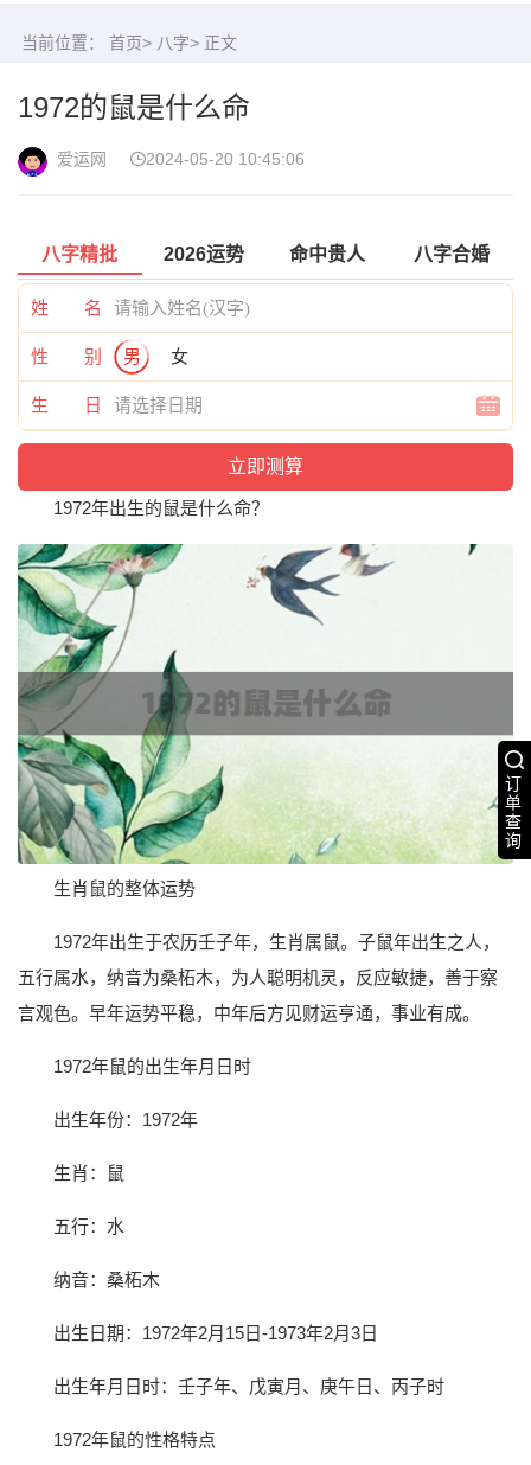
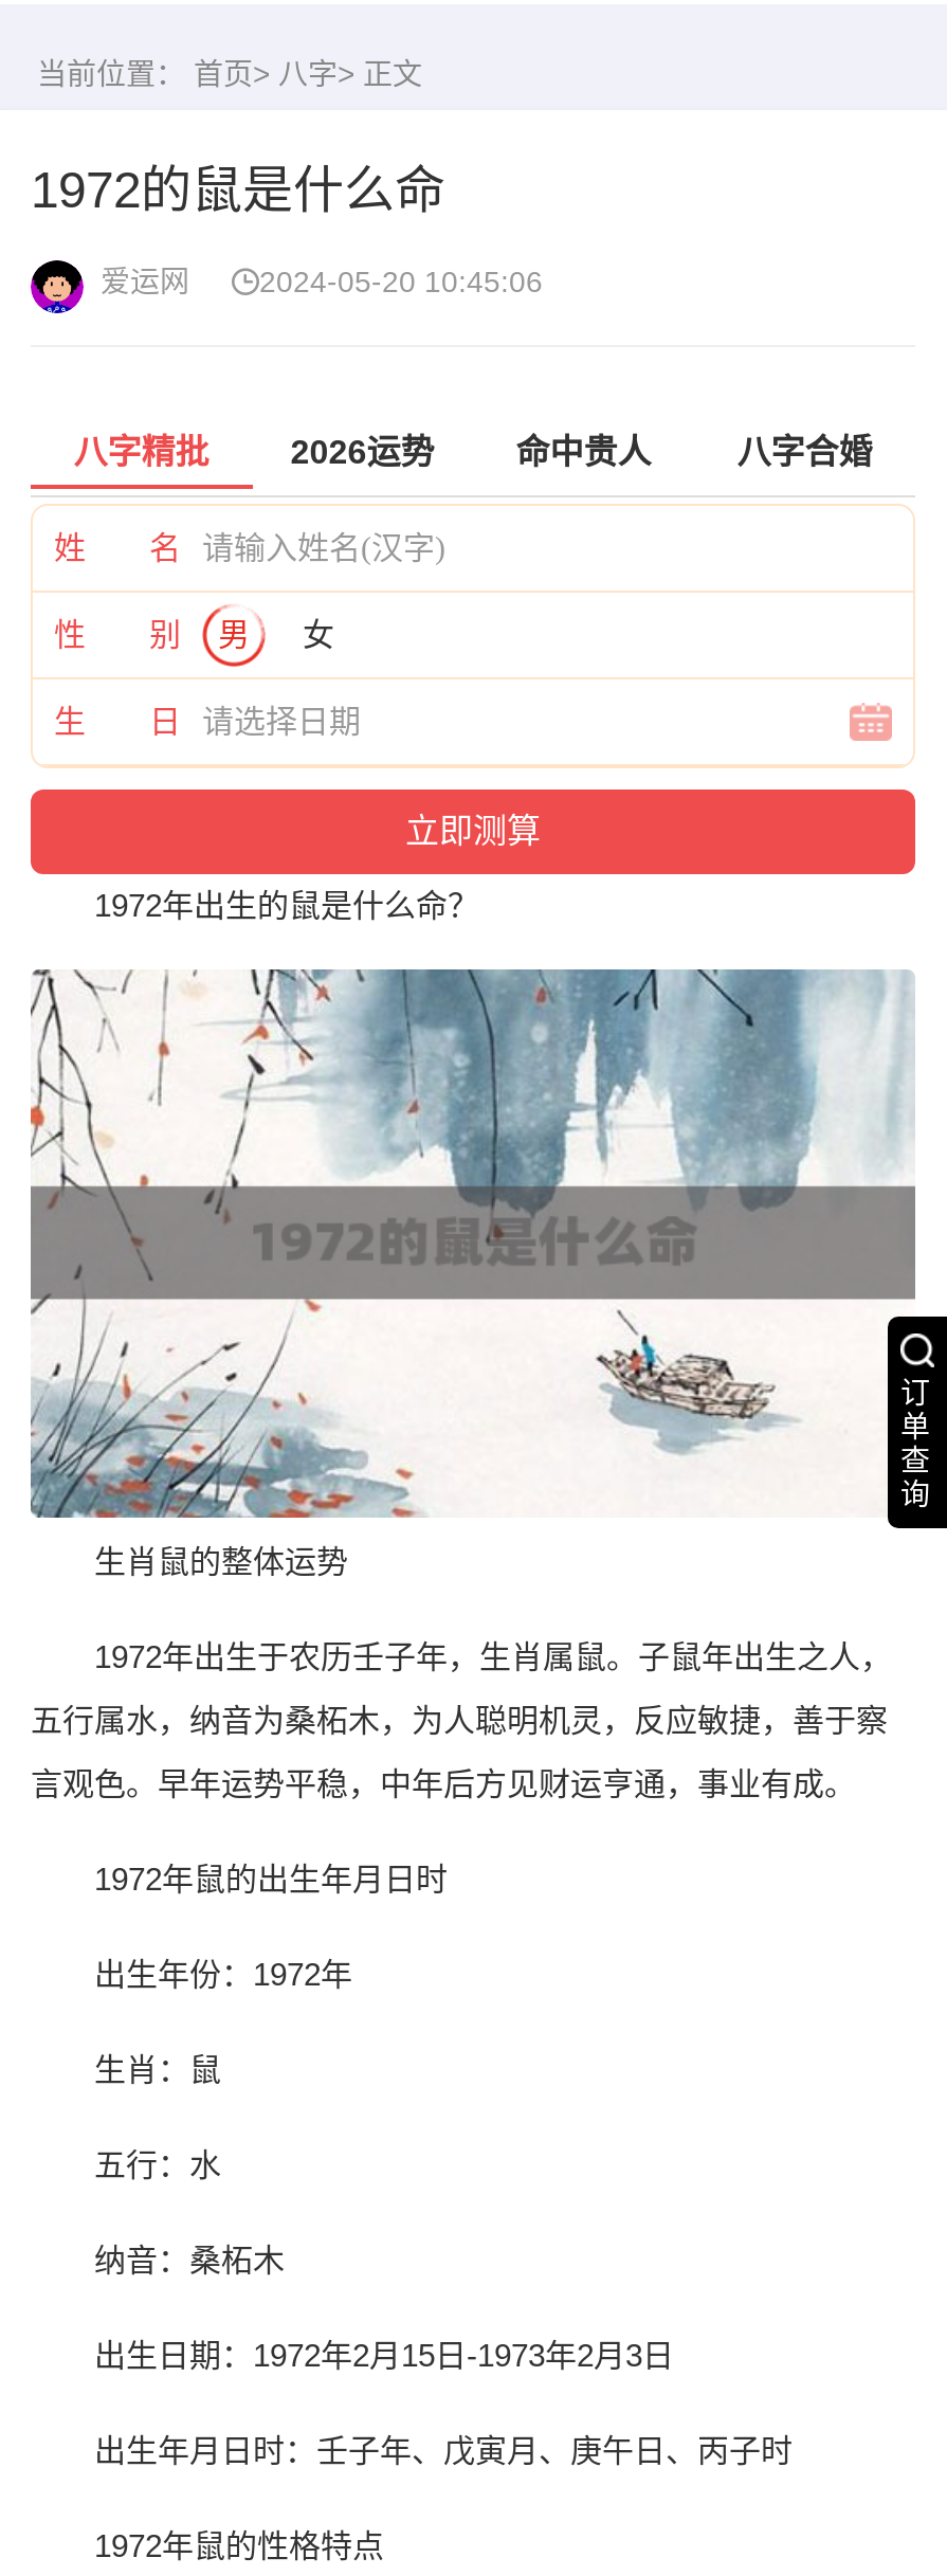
- [image]
+ [image]
